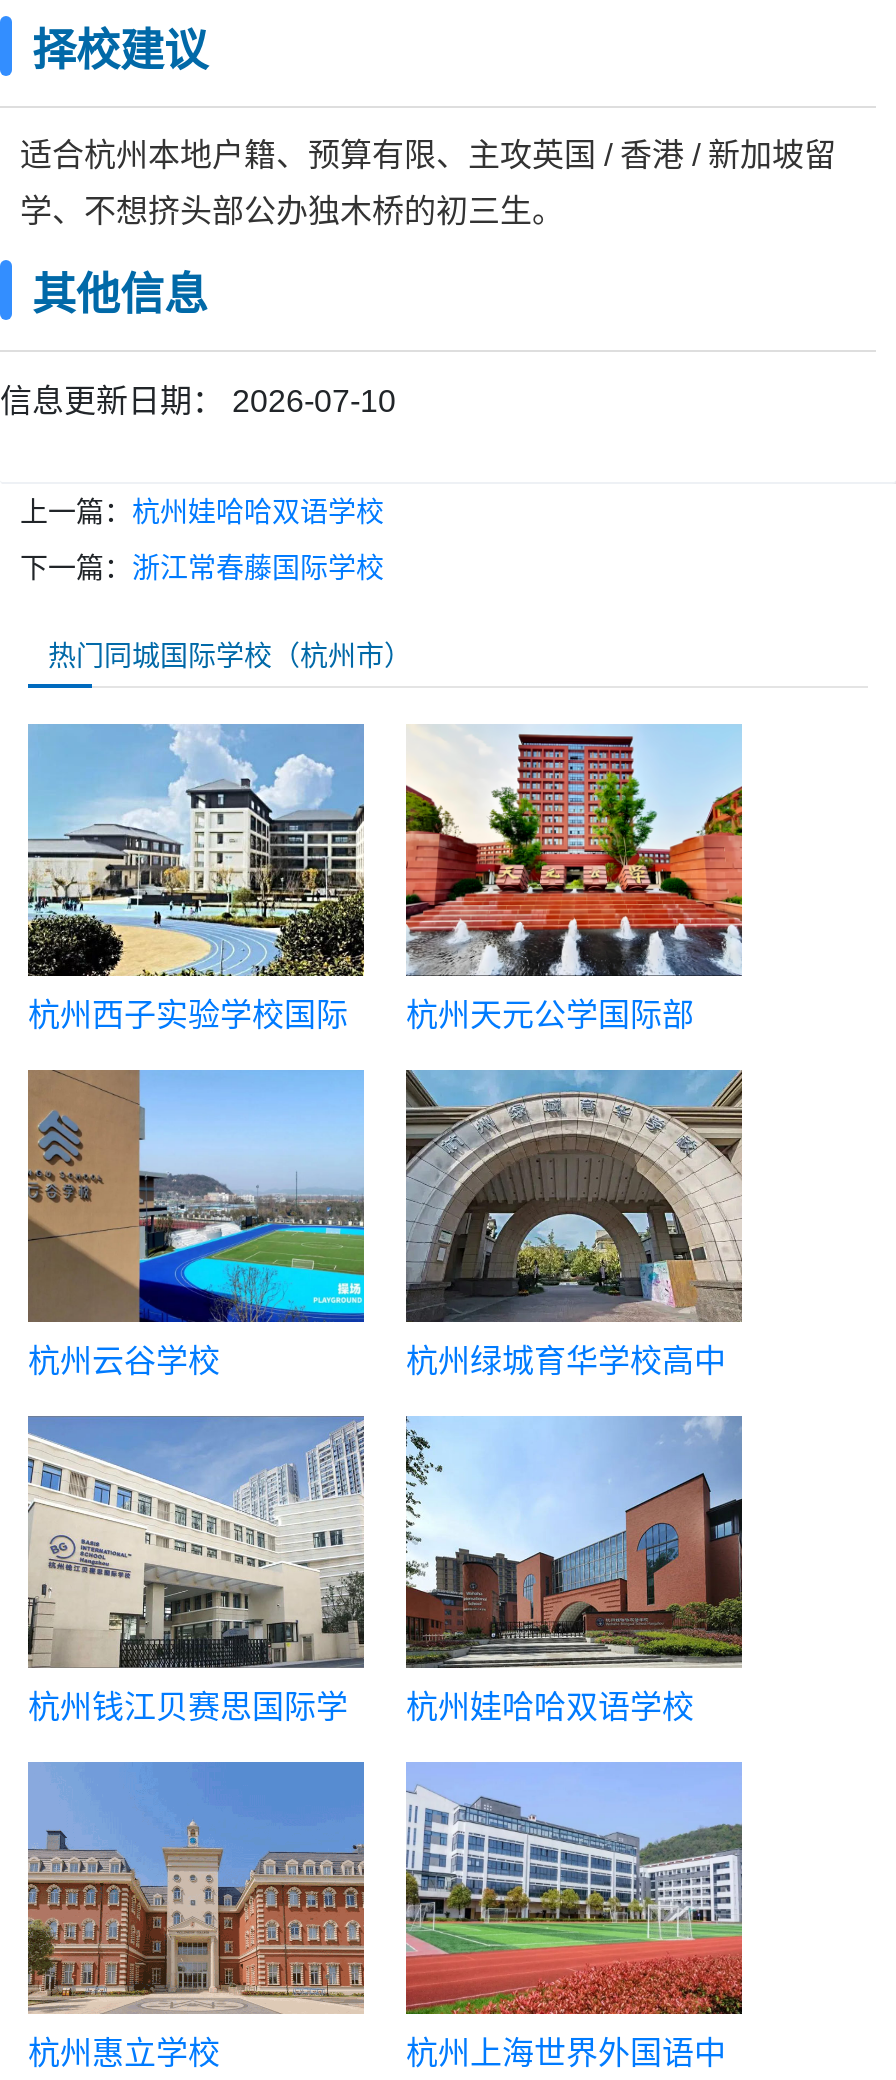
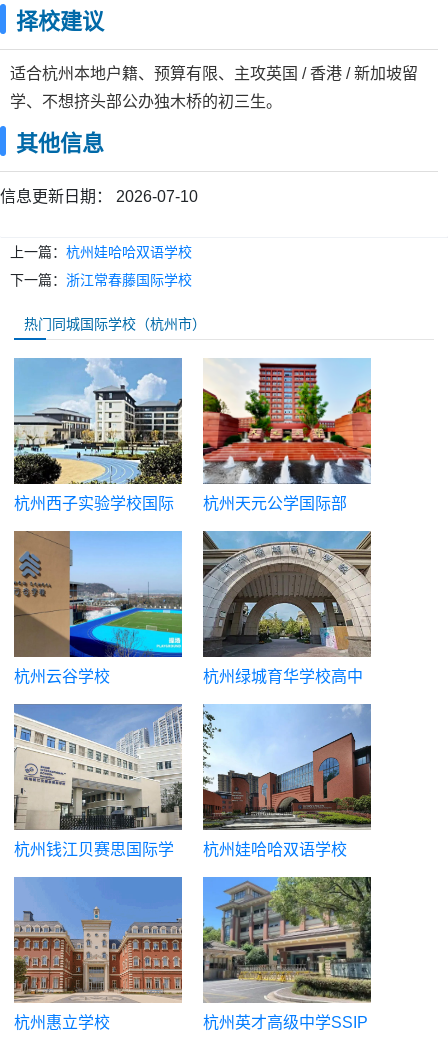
- [image]
- 杭州上海世界外国语中
+ [image]
+ 杭州英才高级中学SSIP
